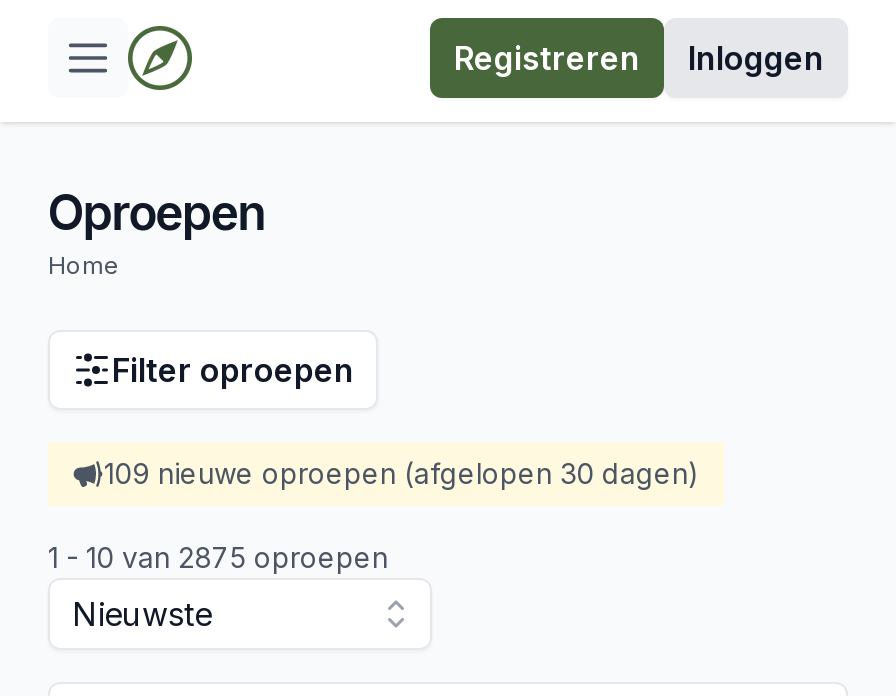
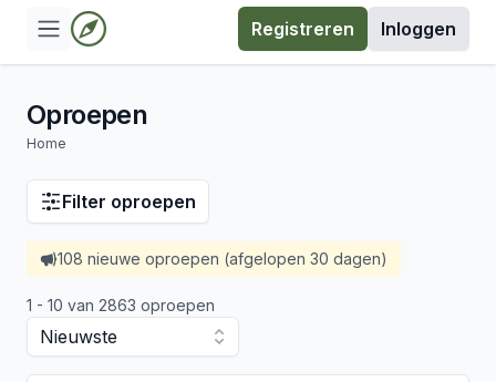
- 109 nieuwe oproepen (afgelopen 30 dagen)
+ 108 nieuwe oproepen (afgelopen 30 dagen)

- 1 - 10 van 2875 oproepen
+ 1 - 10 van 2863 oproepen
